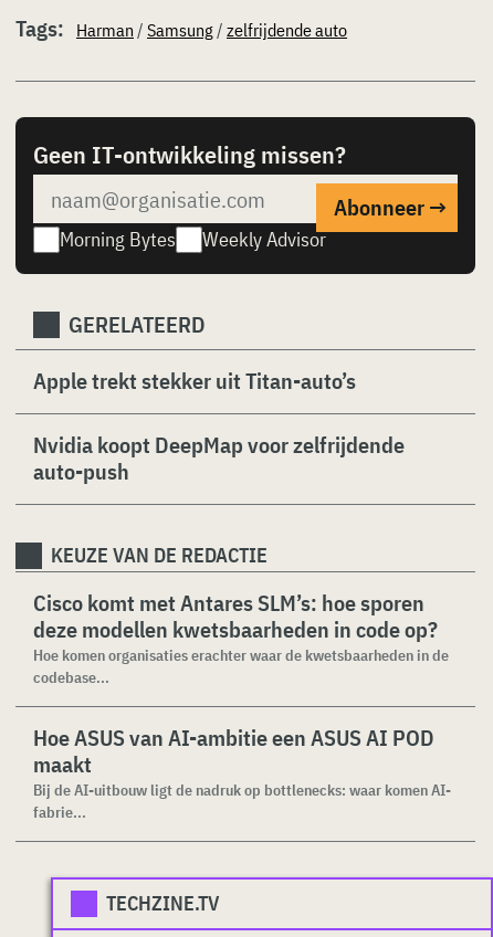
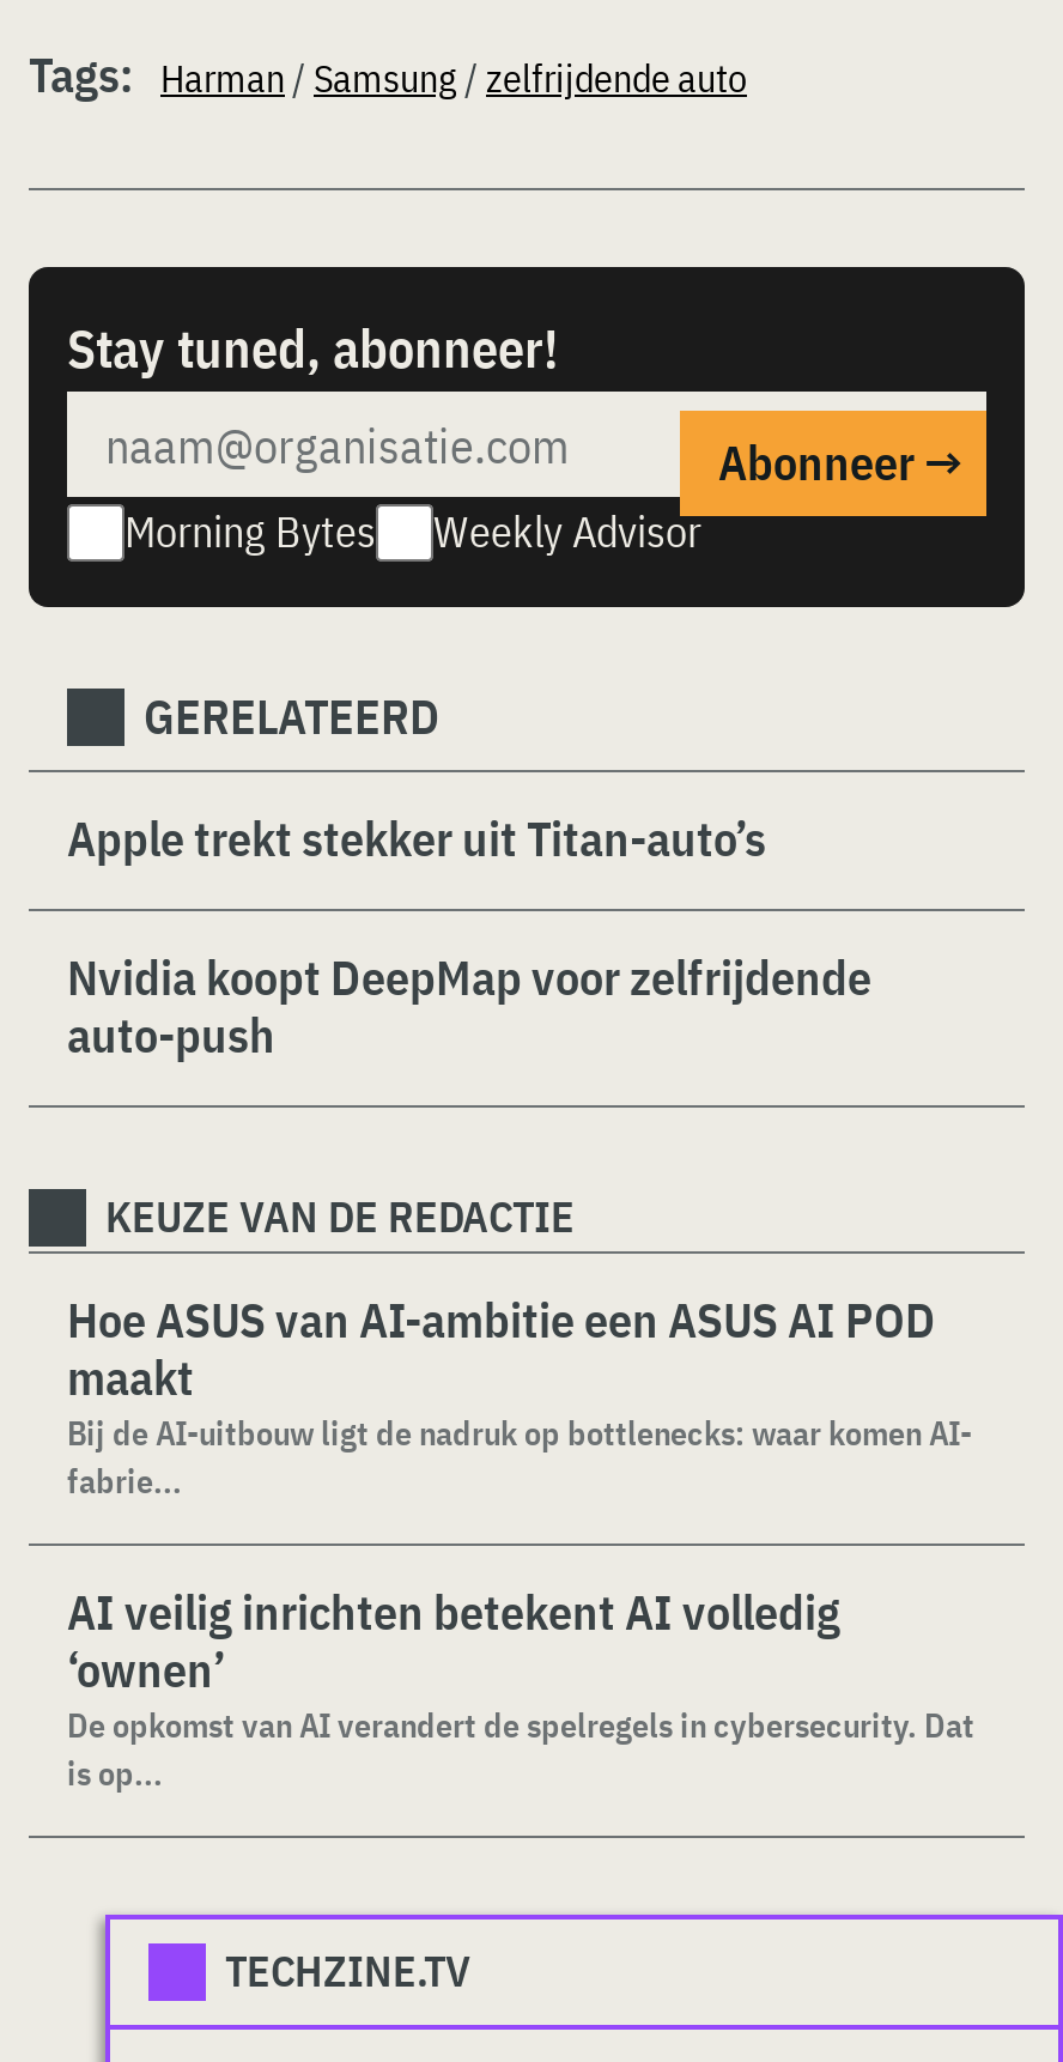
- Geen IT-ontwikkeling missen?
+ Stay tuned, abonneer!

- Cisco komt met Antares SLM’s: hoe sporen
- deze modellen kwetsbaarheden in code op?
- Hoe komen organisaties erachter waar de kwetsbaarheden in de
- codebase...

moved up: Hoe ASUS van AI-ambitie een ASUS AI POD | maakt | Bij de AI-uitbouw ligt de nadruk op bottlenecks: waar komen AI- | fabrie...

+ AI veilig inrichten betekent AI volledig
+ ‘ownen’
+ De opkomst van AI verandert de spelregels in cybersecurity. Dat
+ is op...
